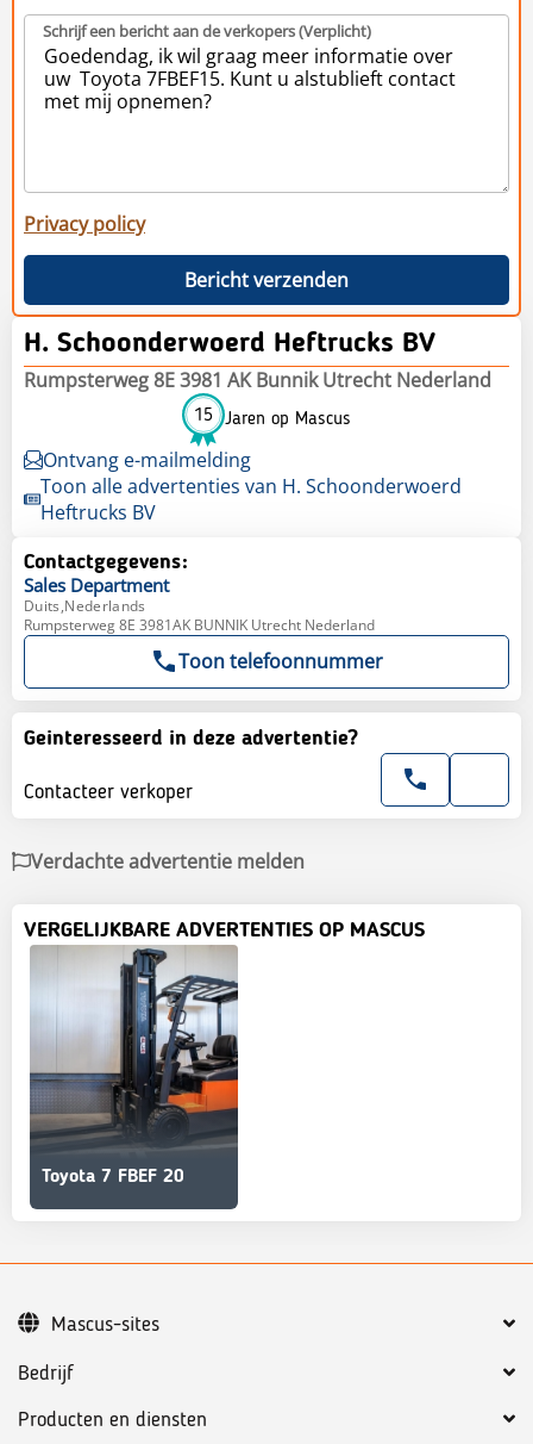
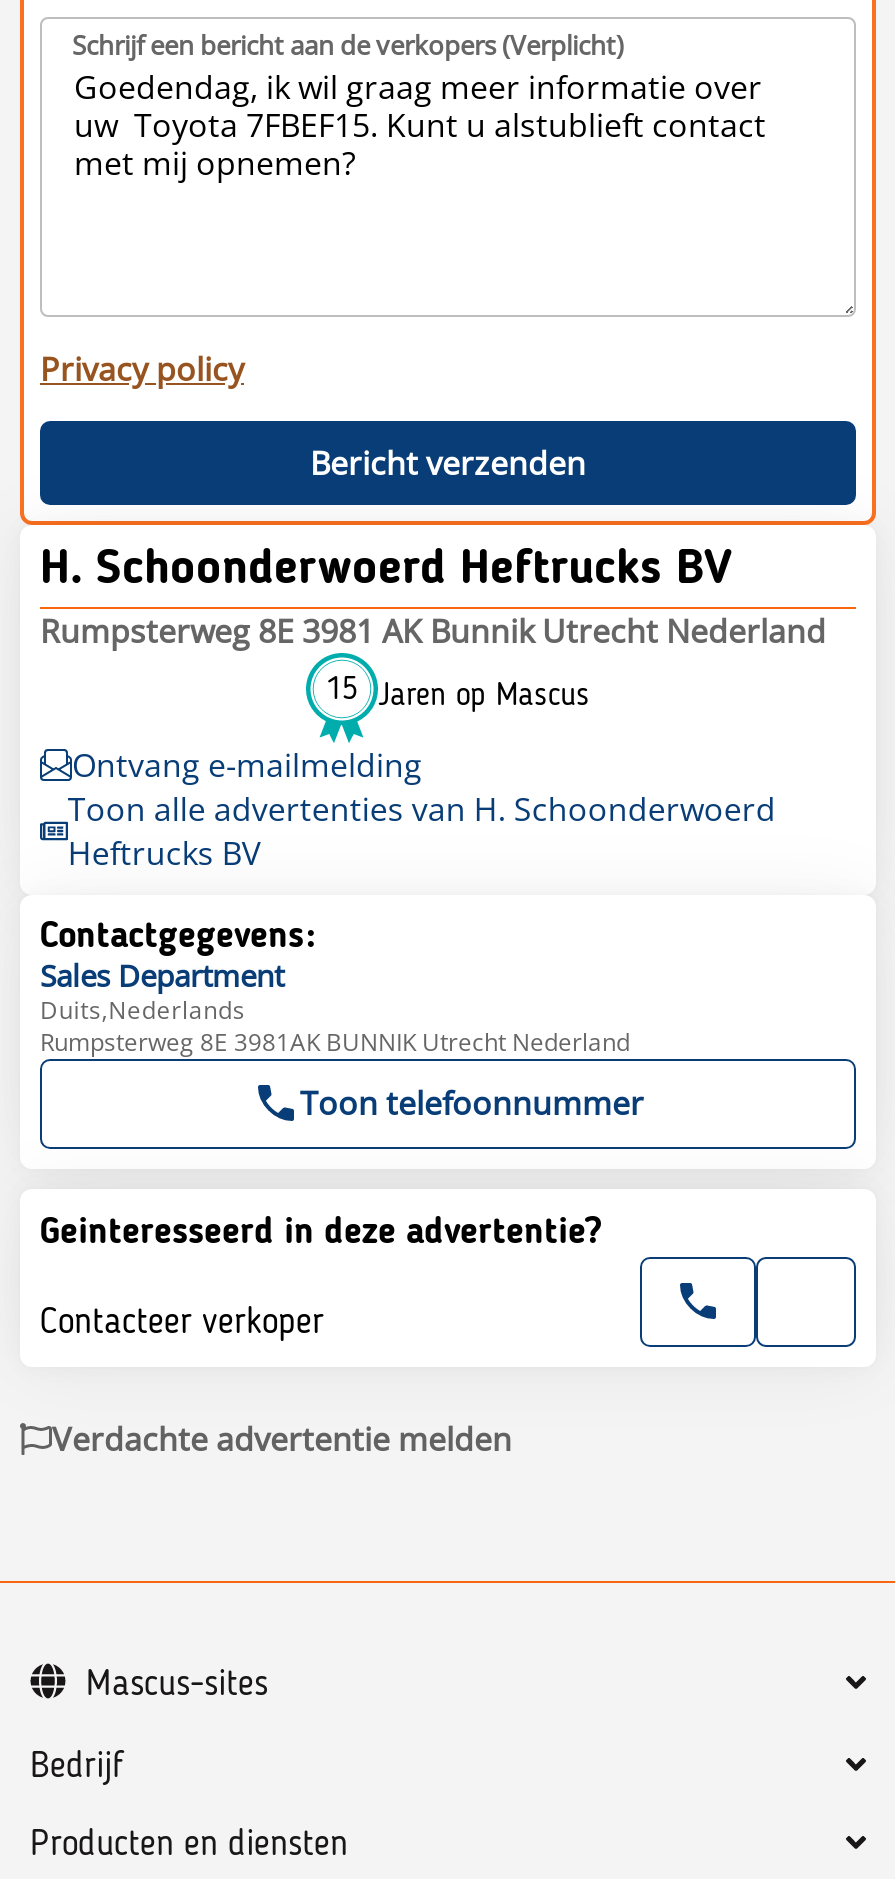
- VERGELIJKBARE ADVERTENTIES OP MASCUS

- [image]
- Toyota 7 FBEF 20
